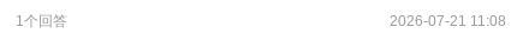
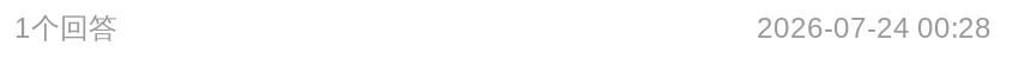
- 2026-07-21 11:08
+ 2026-07-24 00:28
